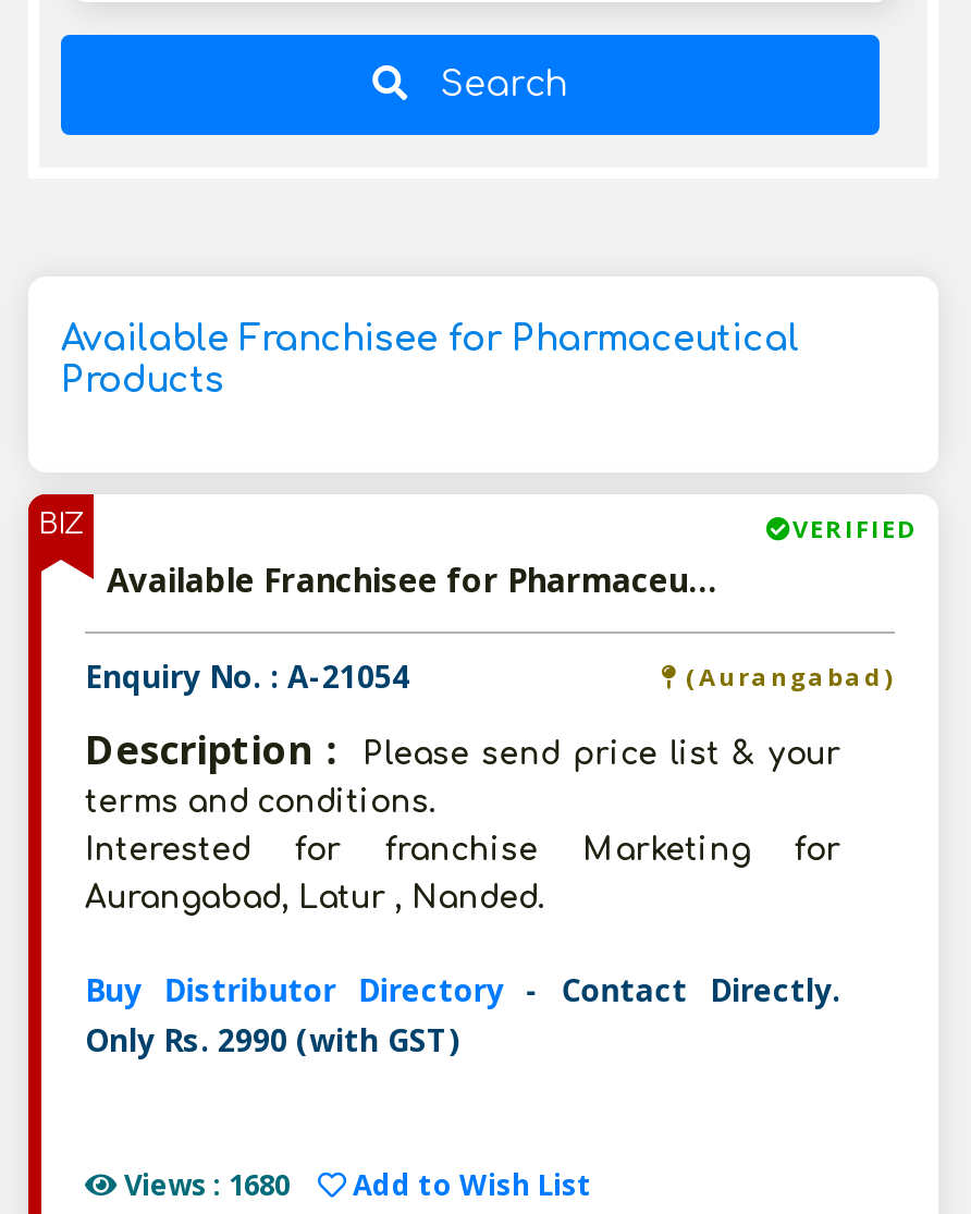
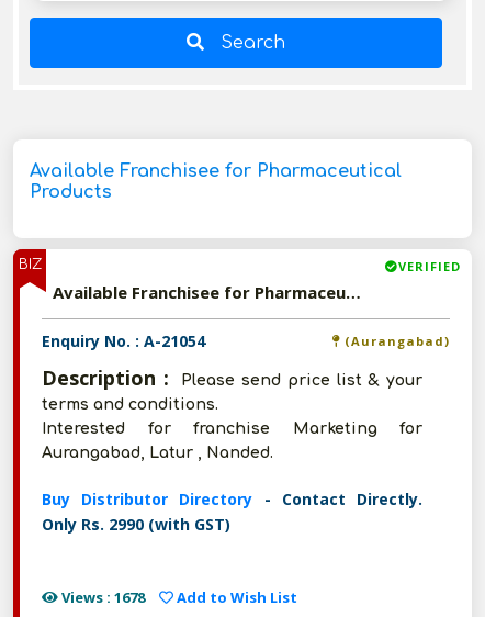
- Views : 1680 Add to Wish List
+ Views : 1678 Add to Wish List
